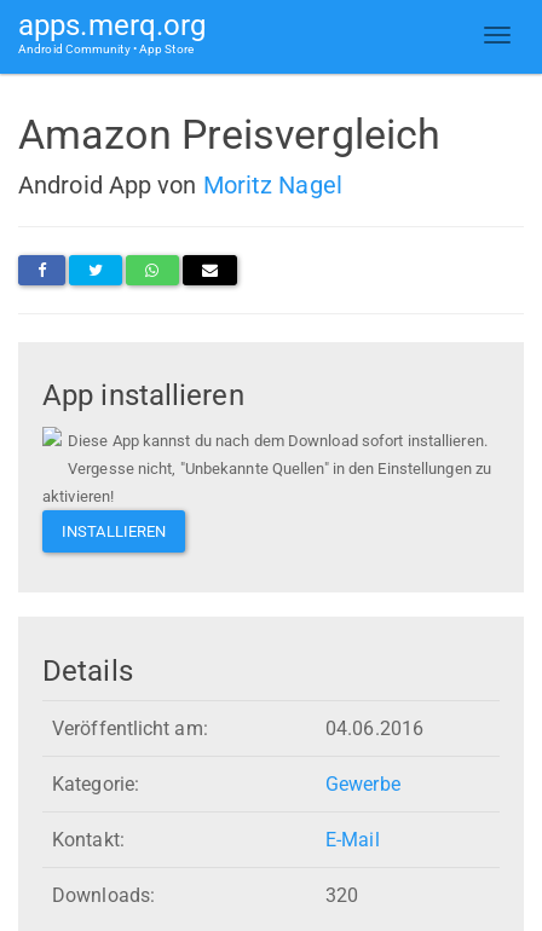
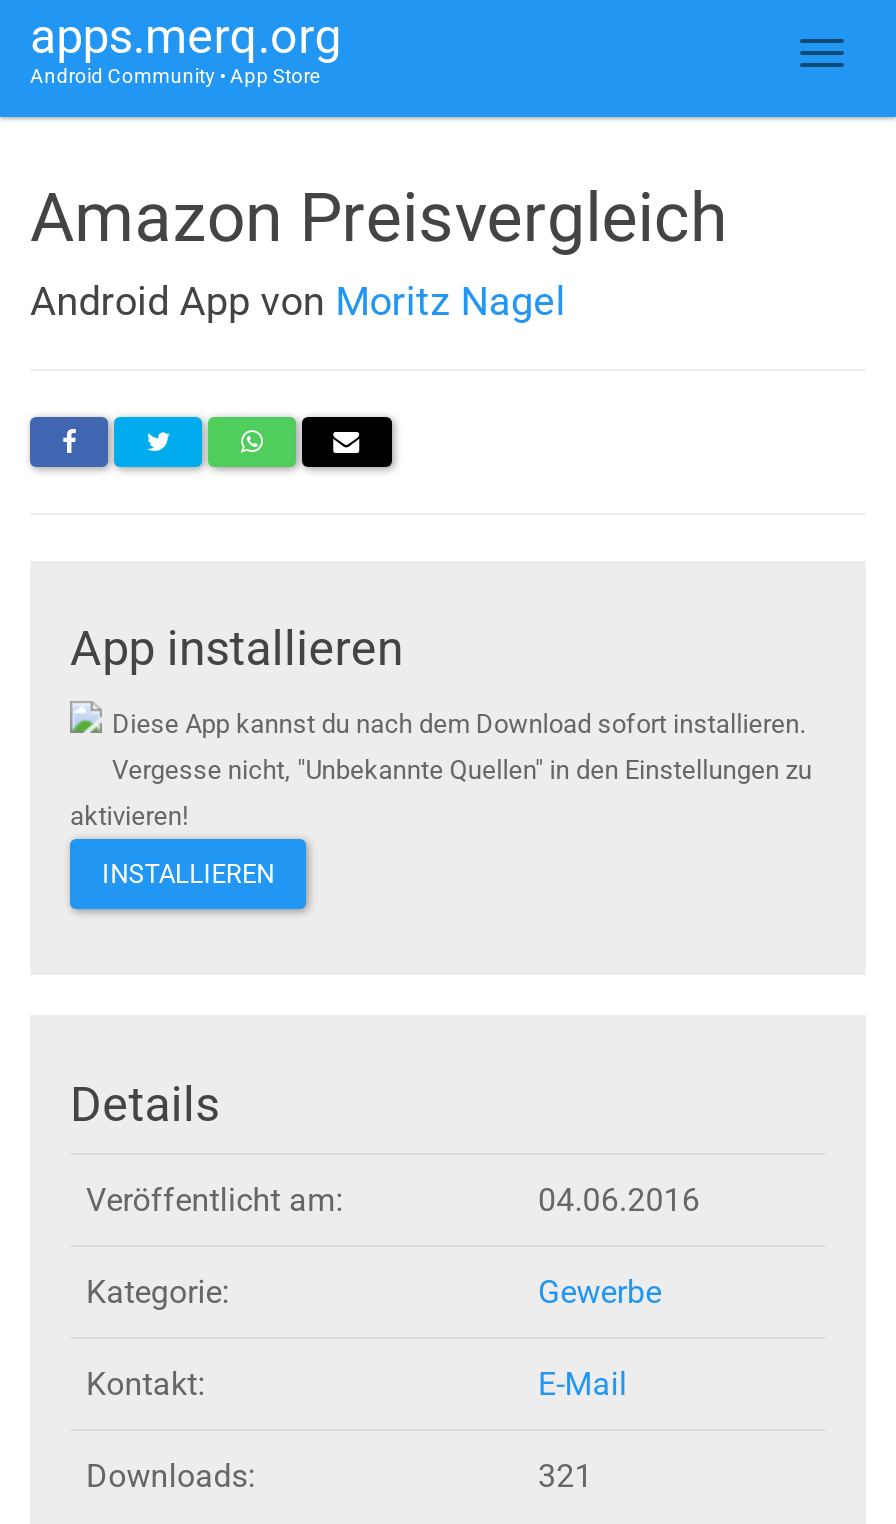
- 320
+ 321
